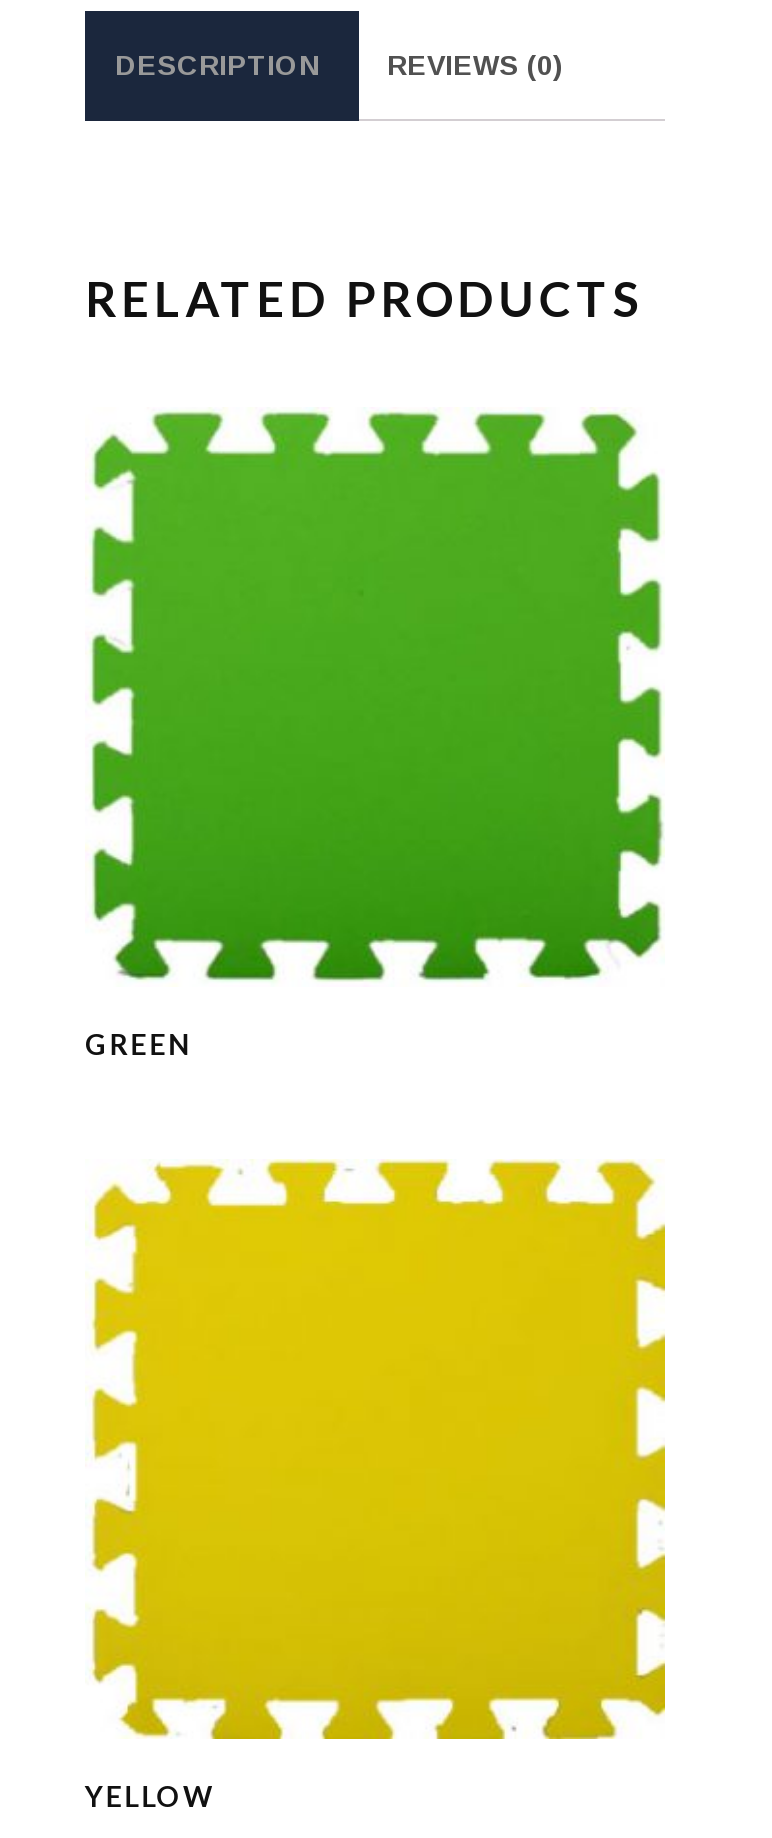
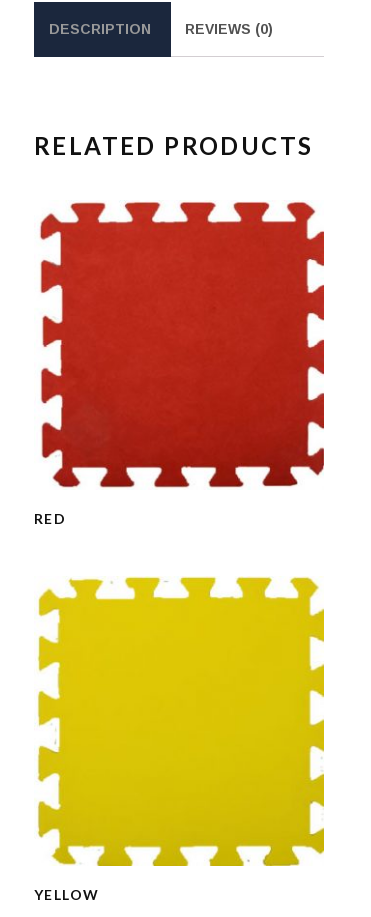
- [image]
- GREEN
+ [image]
+ RED
